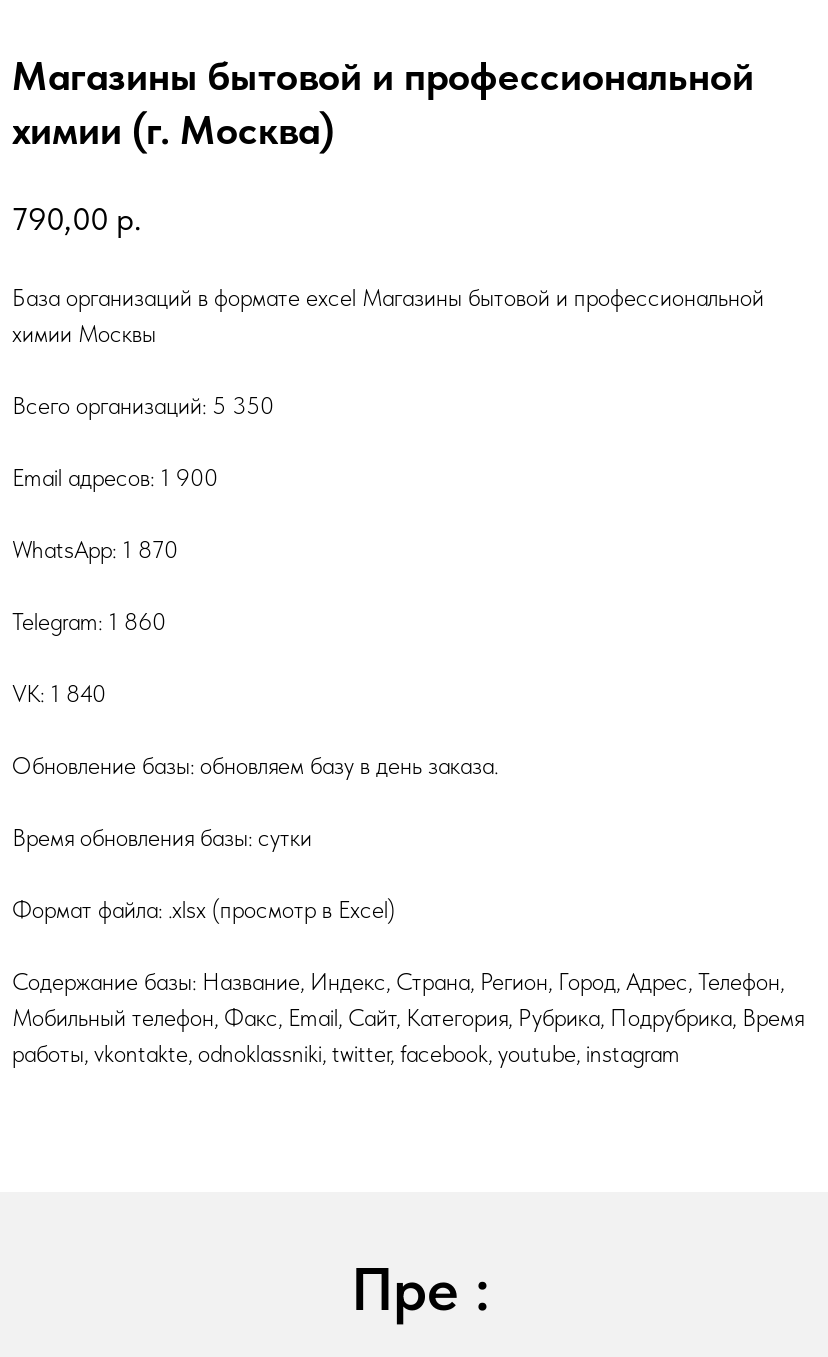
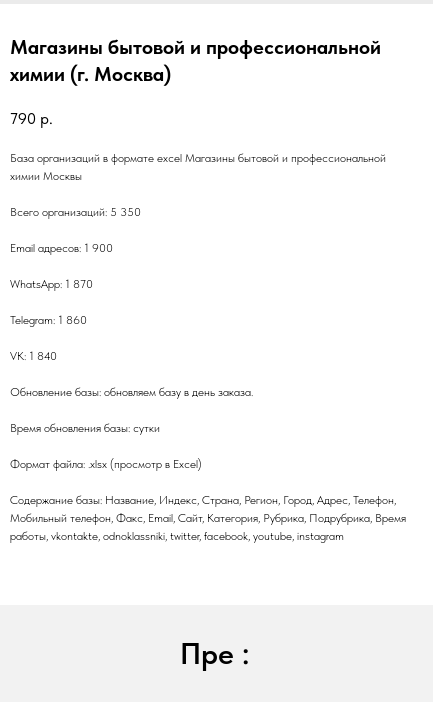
- 790,00 р.
+ 790 р.
